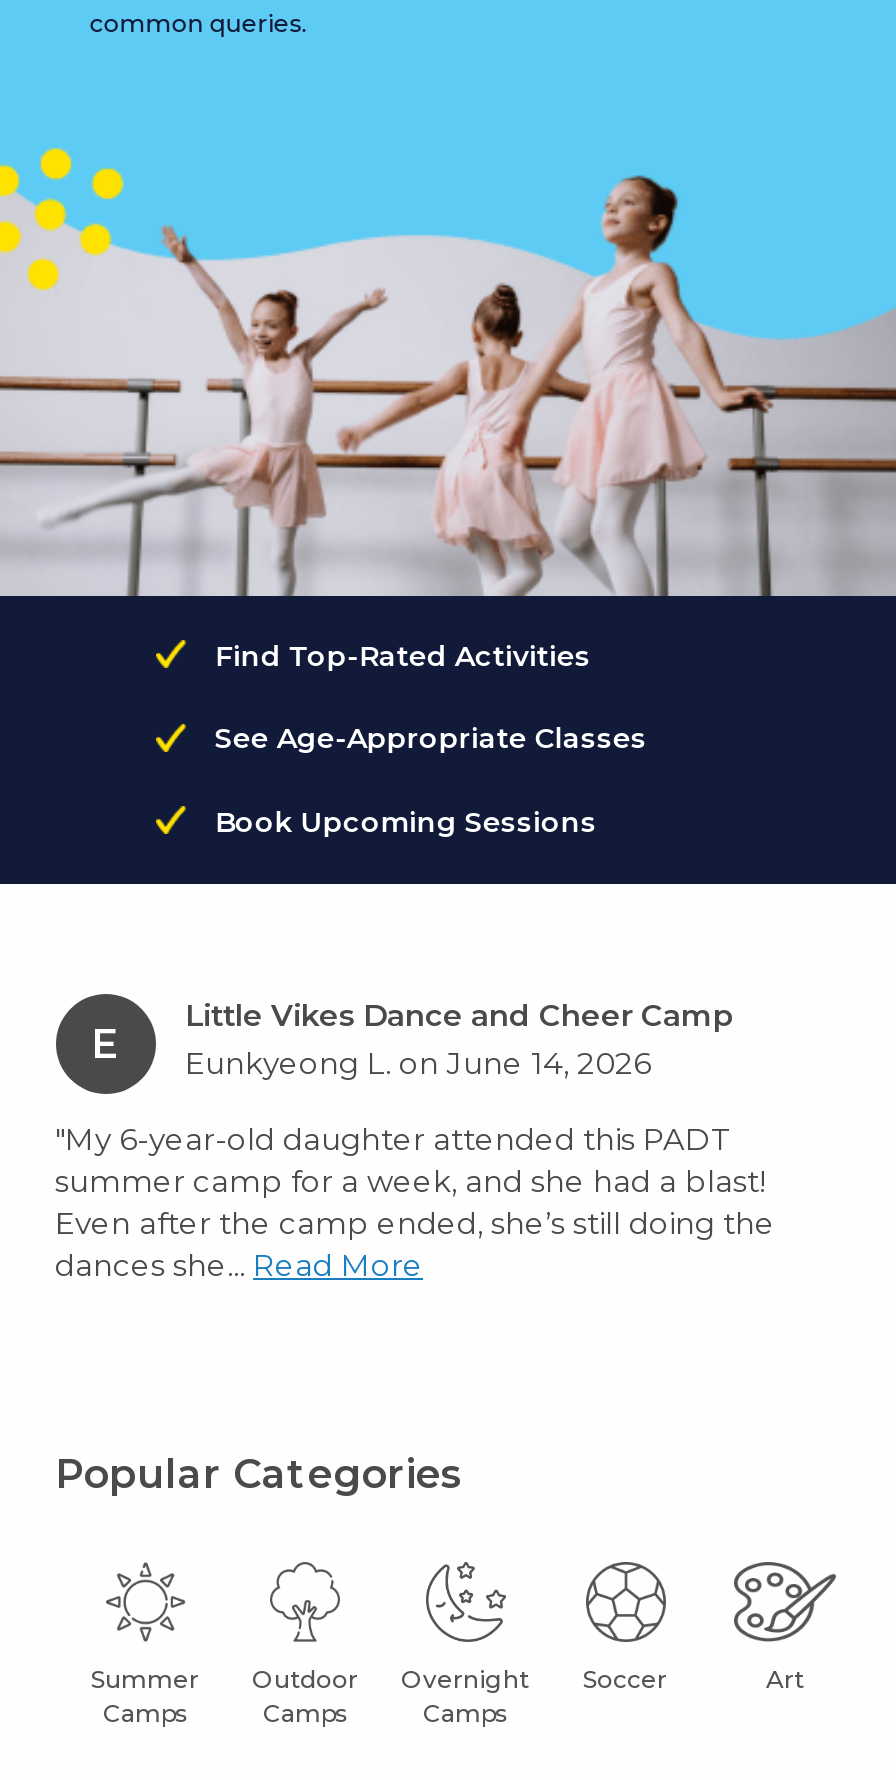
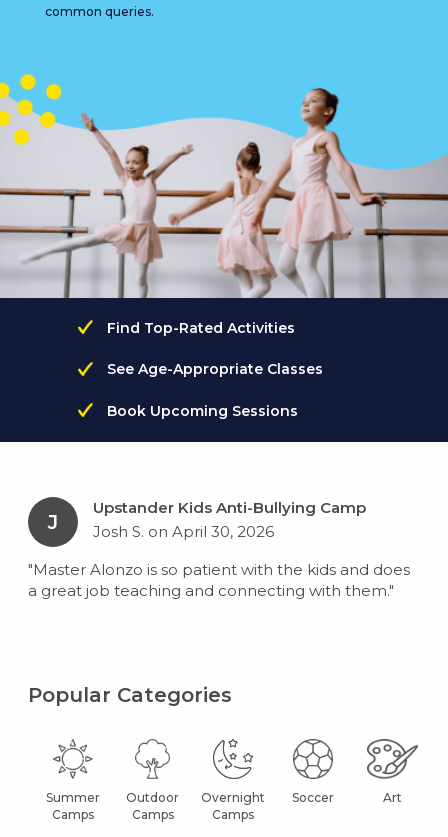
- Little Vikes Dance and Cheer Camp
- Eunkyeong L. on June 14, 2026
+ Upstander Kids Anti-Bullying Camp
+ Josh S. on April 30, 2026

- E
+ J

- "My 6-year-old daughter attended this PADT
- summer camp for a week, and she had a blast!
- Even after the camp ended, she’s still doing the
- dances she... Read More
+ "Master Alonzo is so patient with the kids and does
+ a great job teaching and connecting with them."
